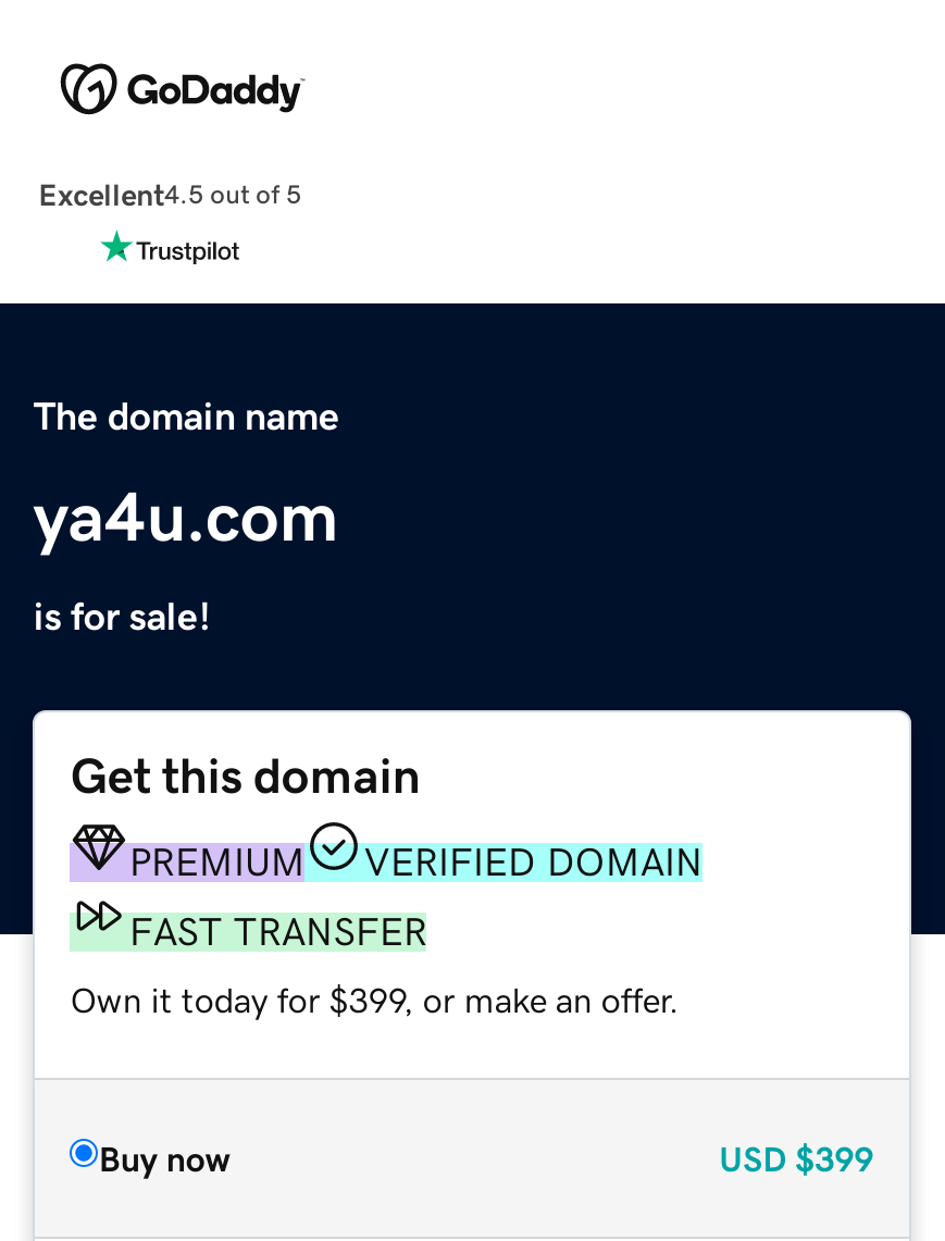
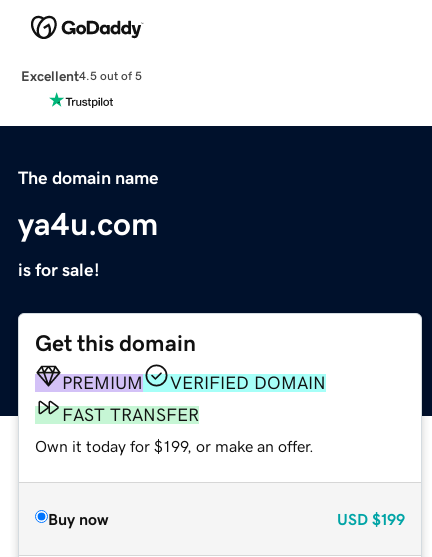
- Own it today for $399, or make an offer.
+ Own it today for $199, or make an offer.

- USD $399
+ USD $199
